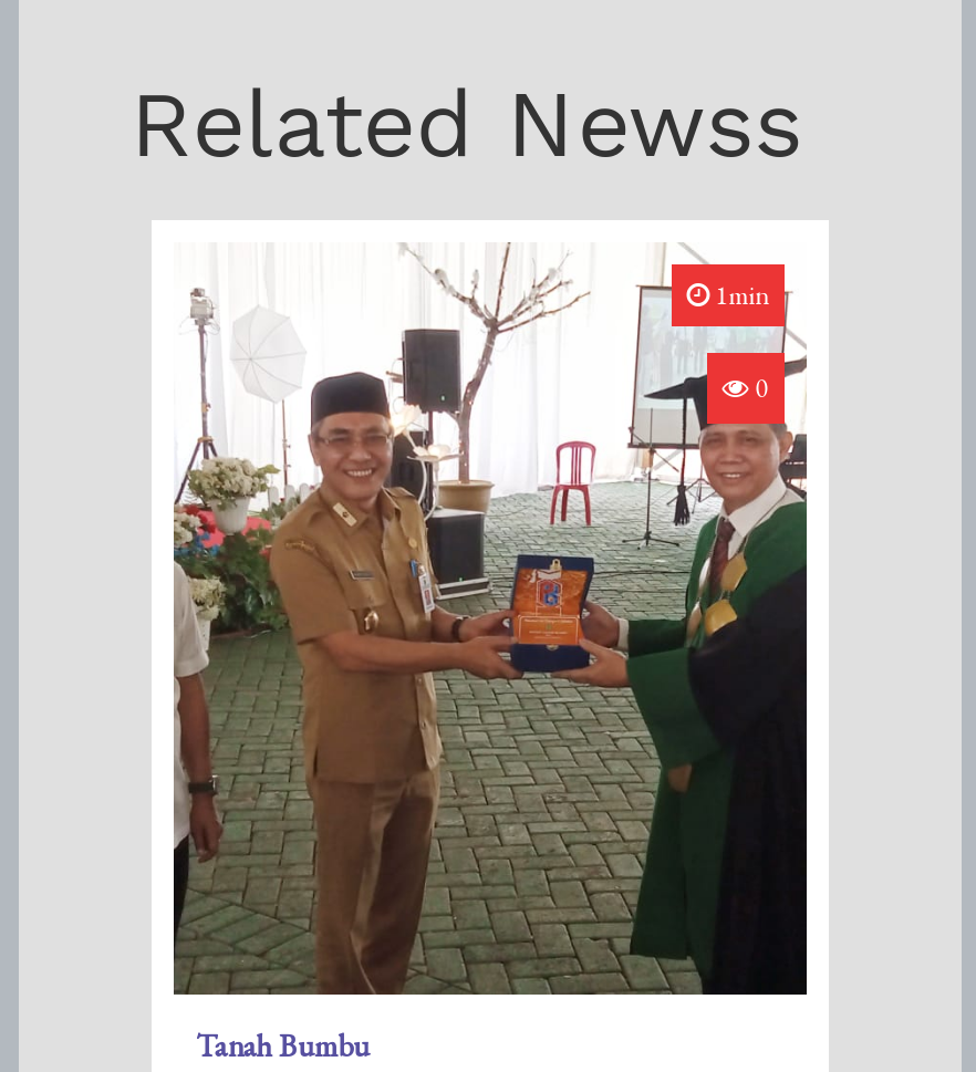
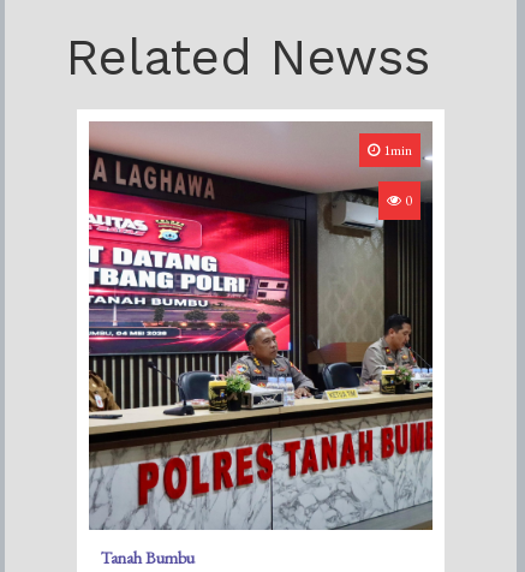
- [image]
+ [image]
